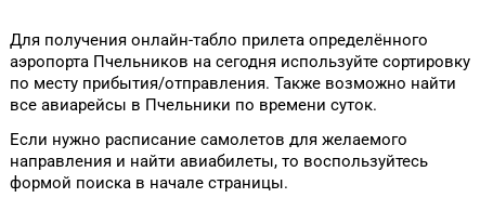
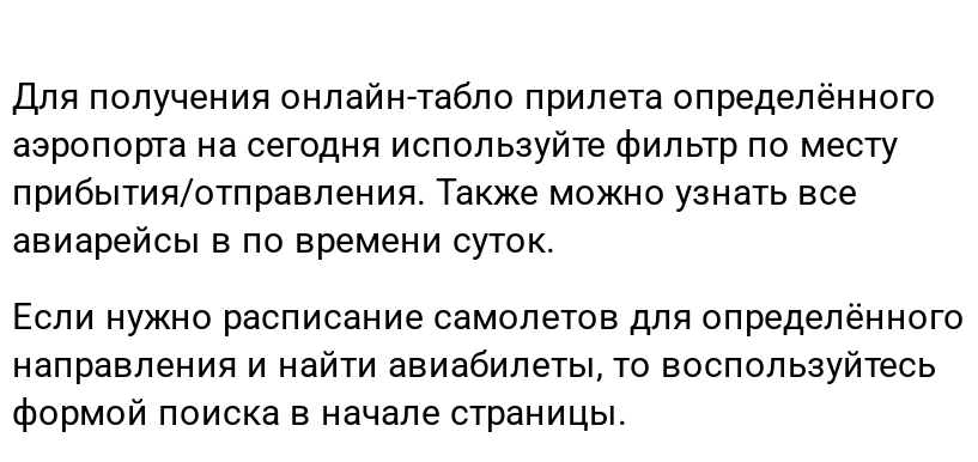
- аэропорта Пчельников на сегодня используйте сортировку
- по месту прибытия/отправления. Также возможно найти
- все авиарейсы в Пчельники по времени суток.
+ аэропорта на сегодня используйте фильтр по месту
+ прибытия/отправления. Также можно узнать все
+ авиарейсы в по времени суток.

- Если нужно расписание самолетов для желаемого
+ Если нужно расписание самолетов для определённого
